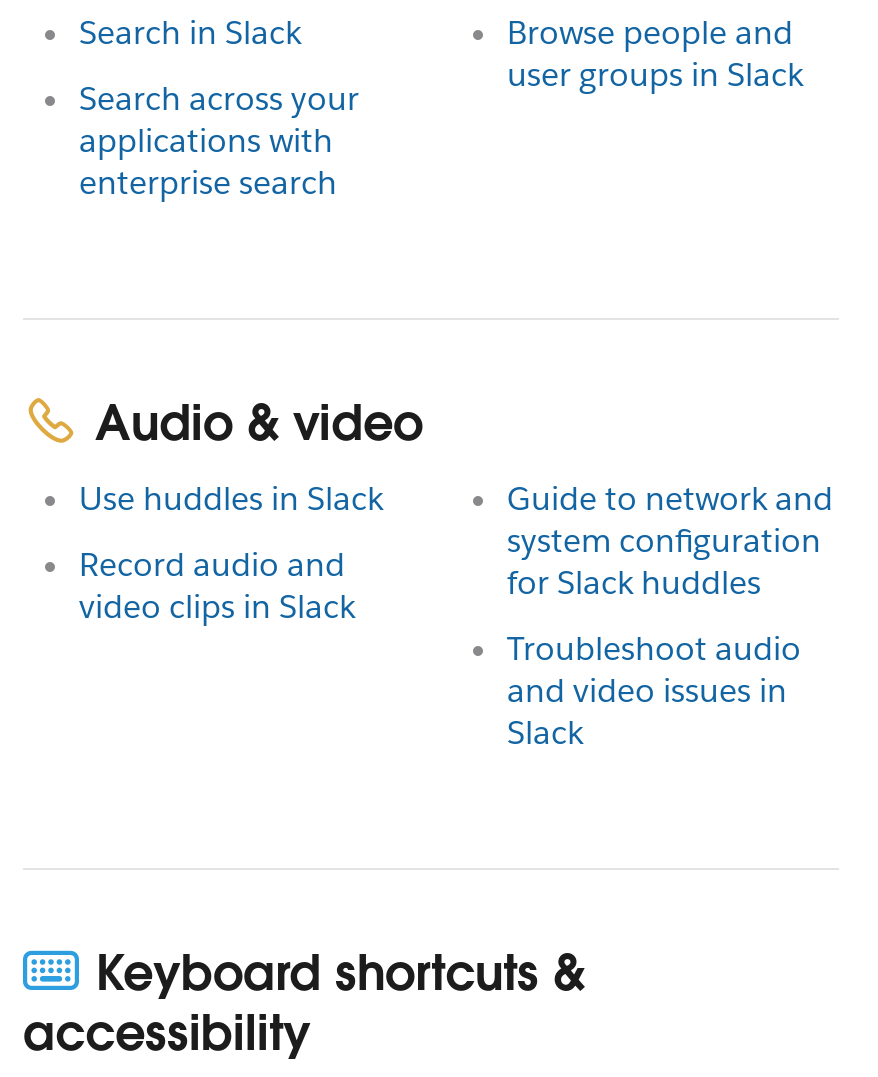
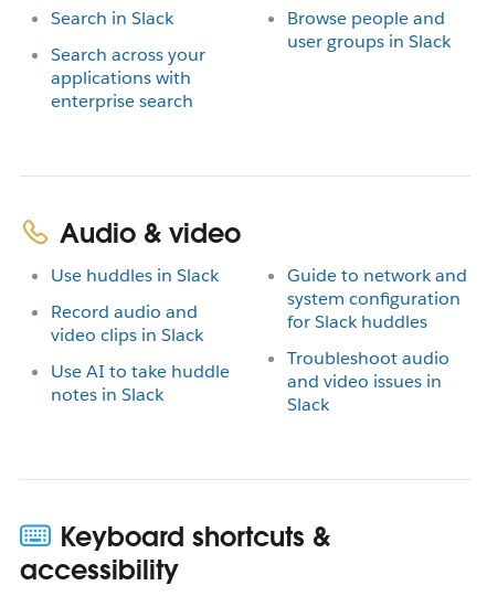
+ Use AI to take huddle
+ notes in Slack
